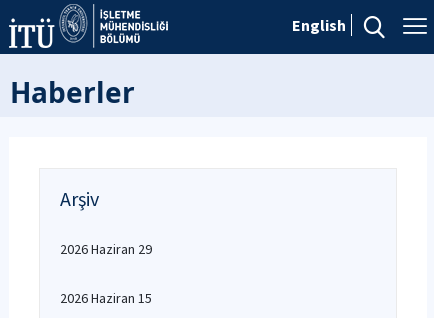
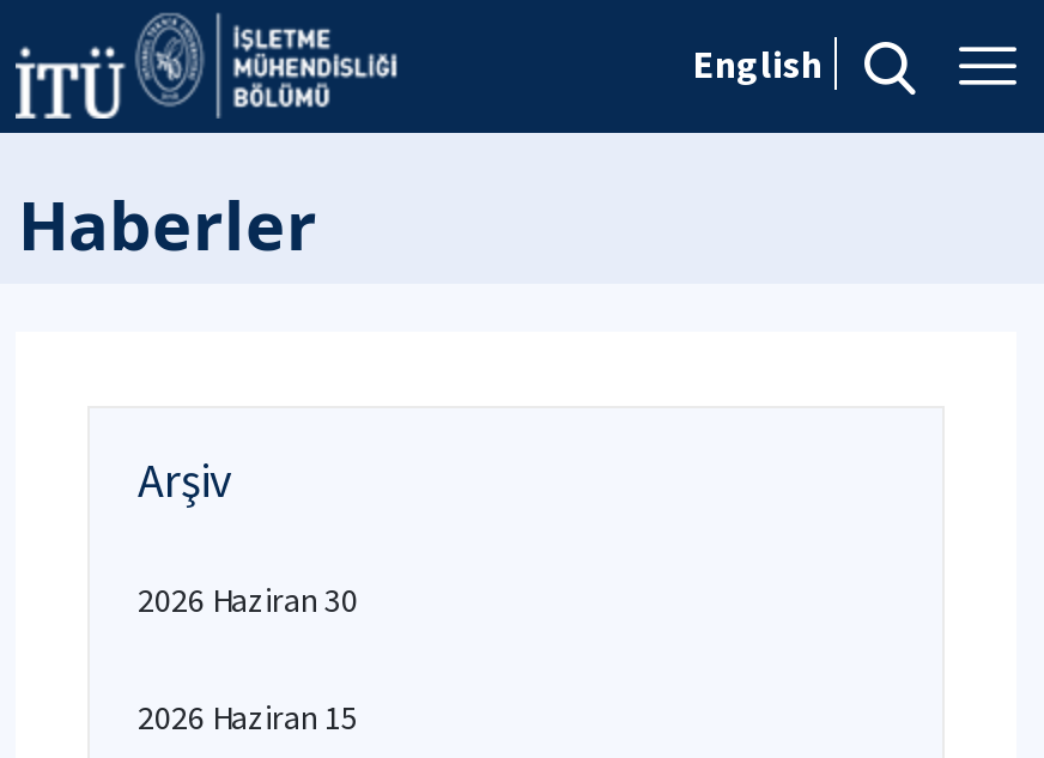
- 2026 Haziran 29
+ 2026 Haziran 30
